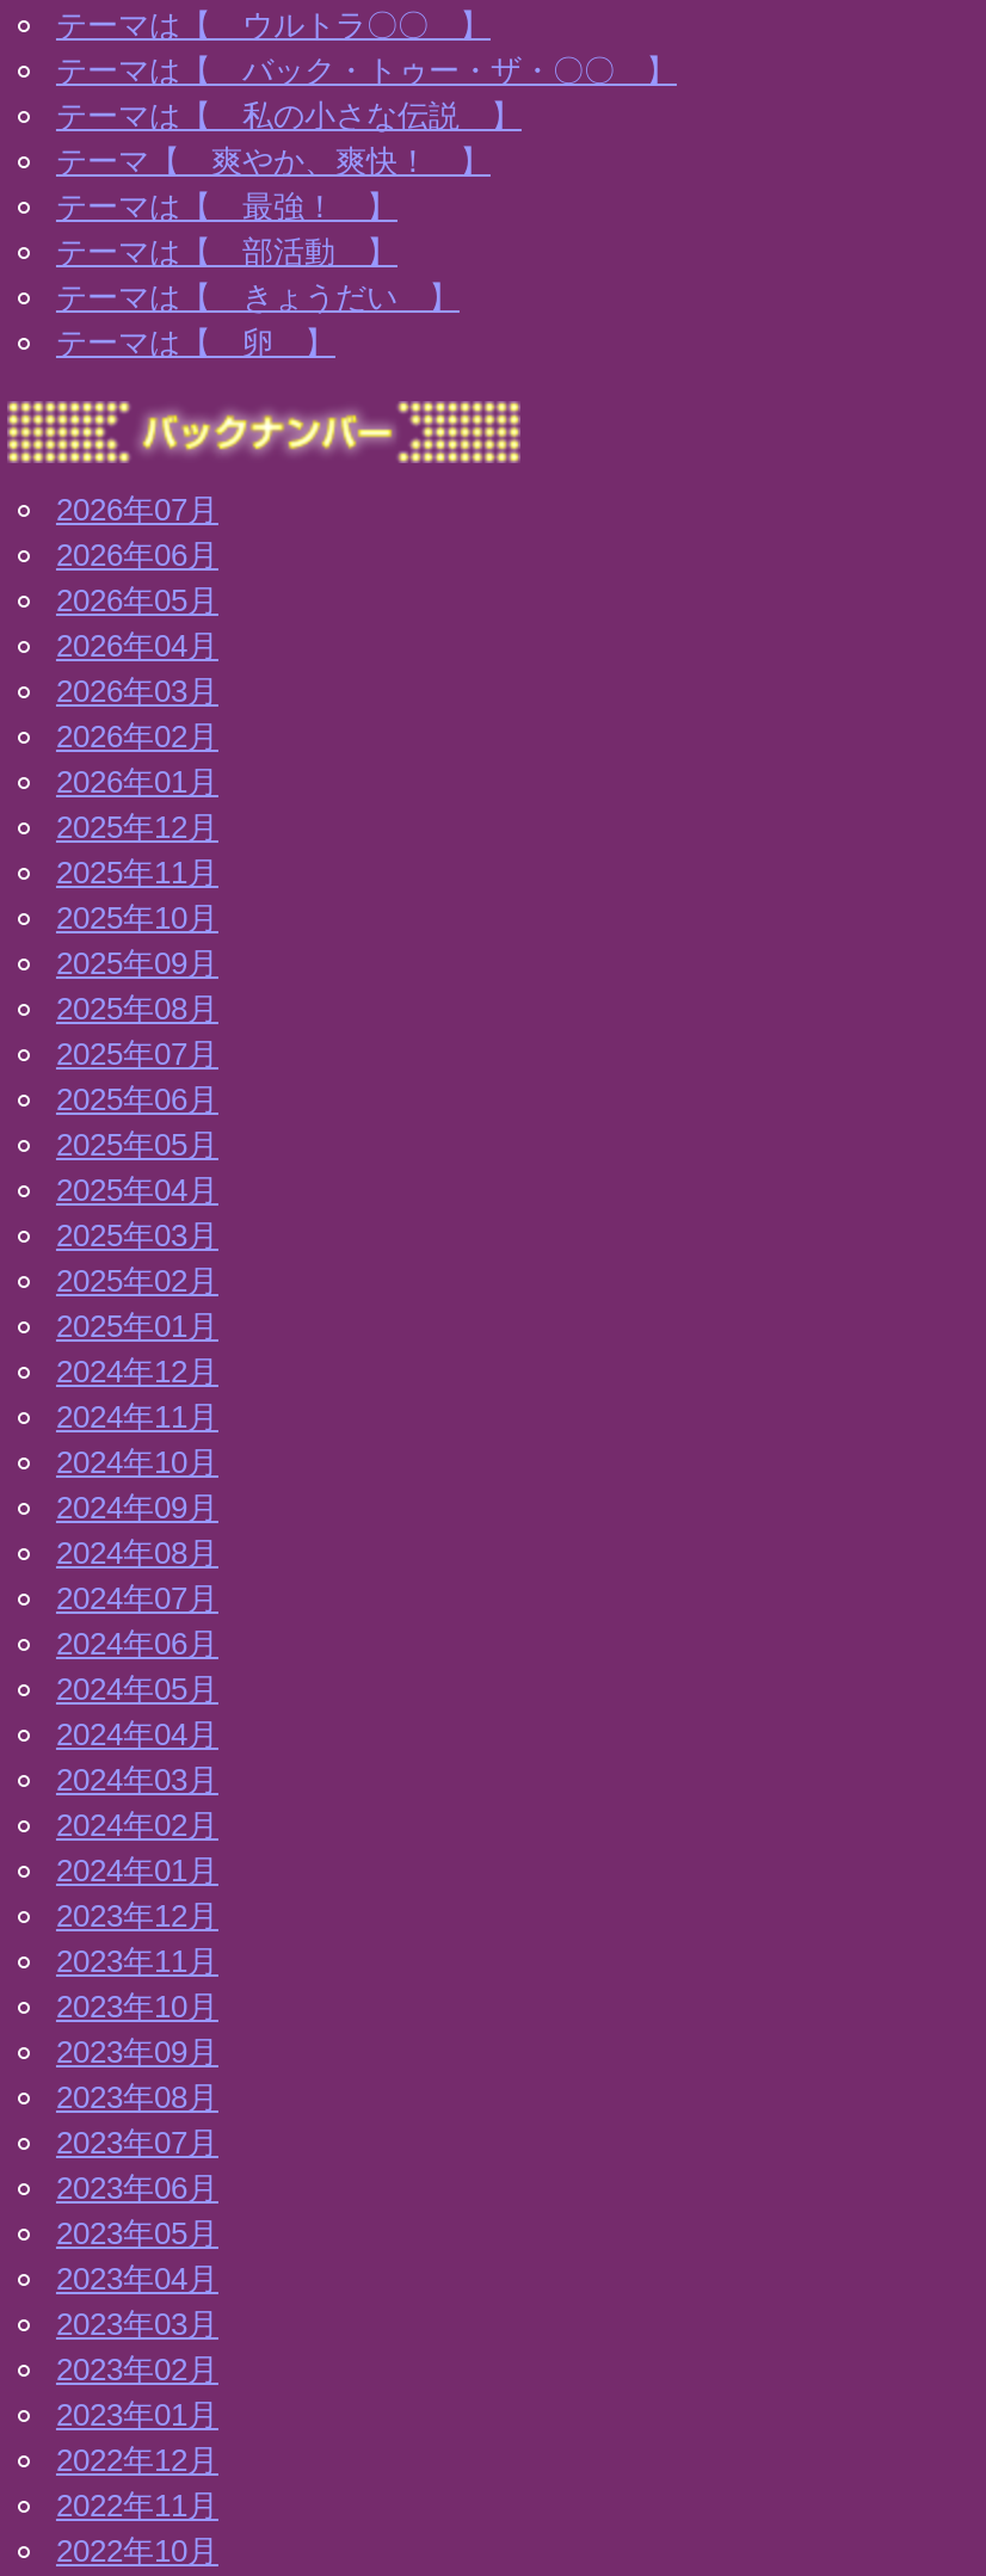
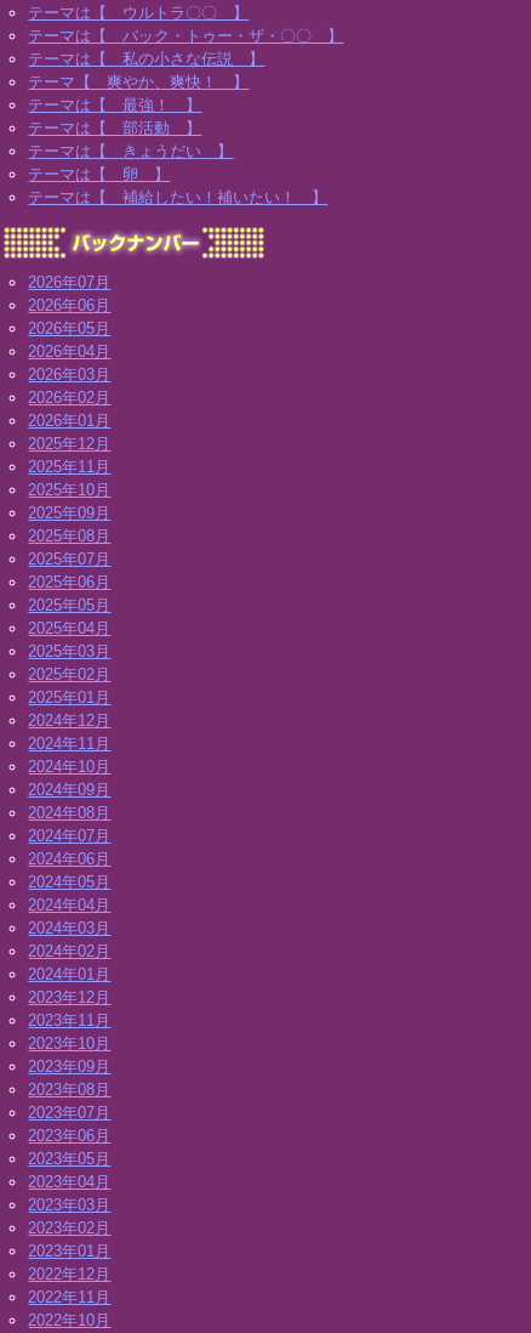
+ テーマは【 補給したい！補いたい！ 】
